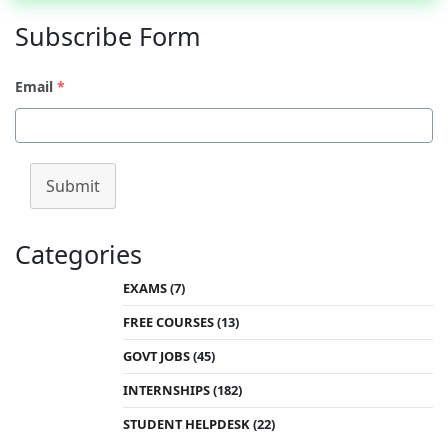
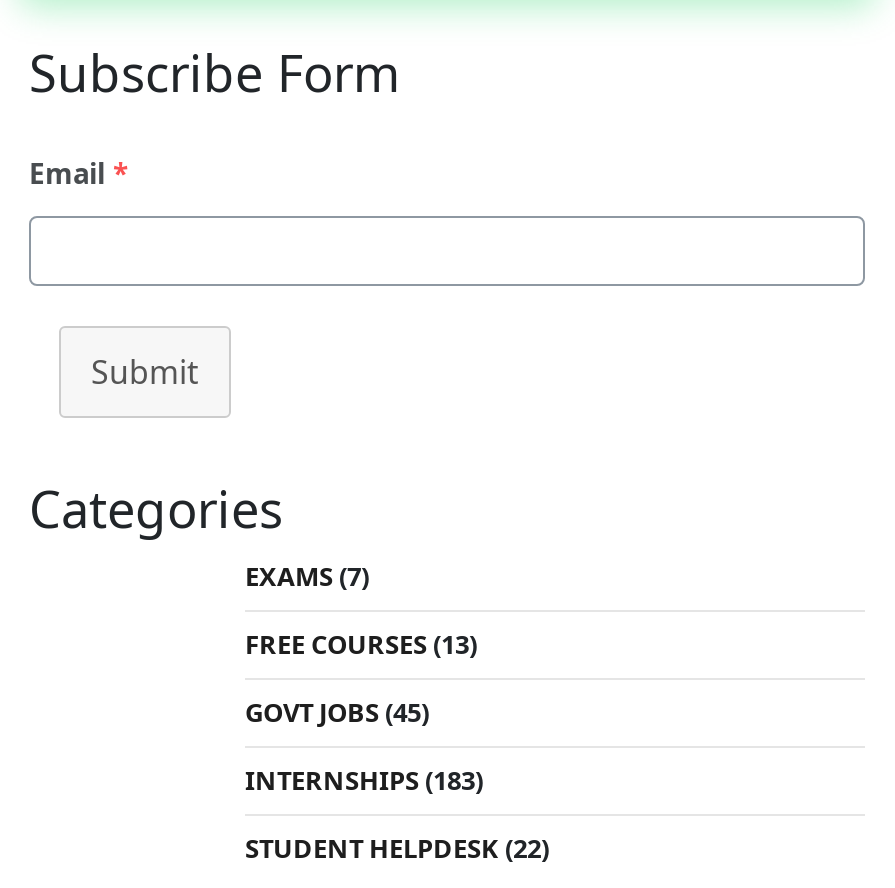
- INTERNSHIPS (182)
+ INTERNSHIPS (183)
